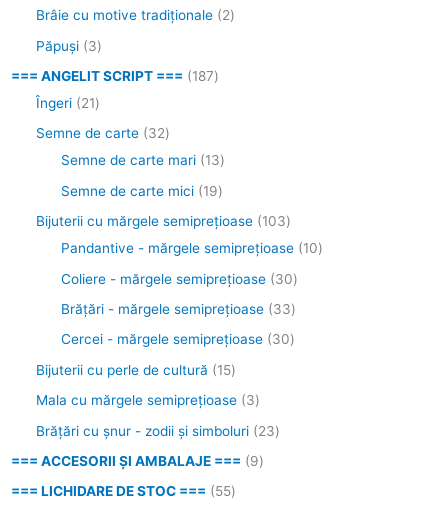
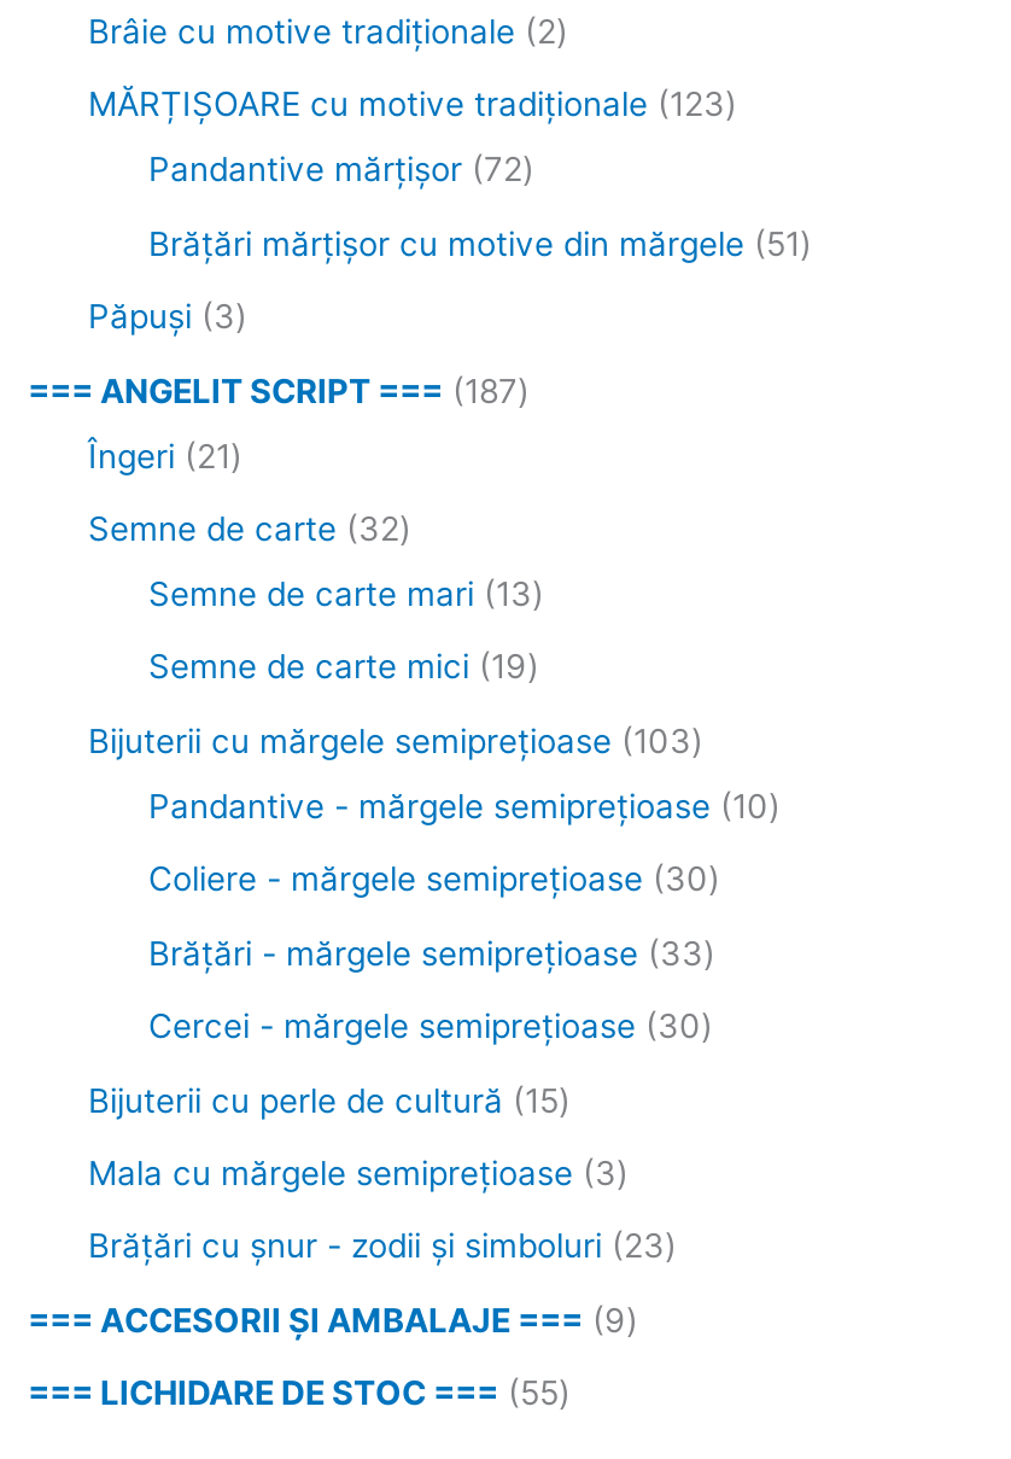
+ MĂRȚIȘOARE cu motive tradiționale 123

+ Pandantive mărțișor 72

+ Brăţări mărţişor cu motive din mărgele 51
